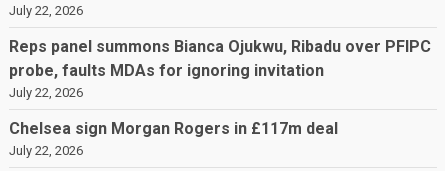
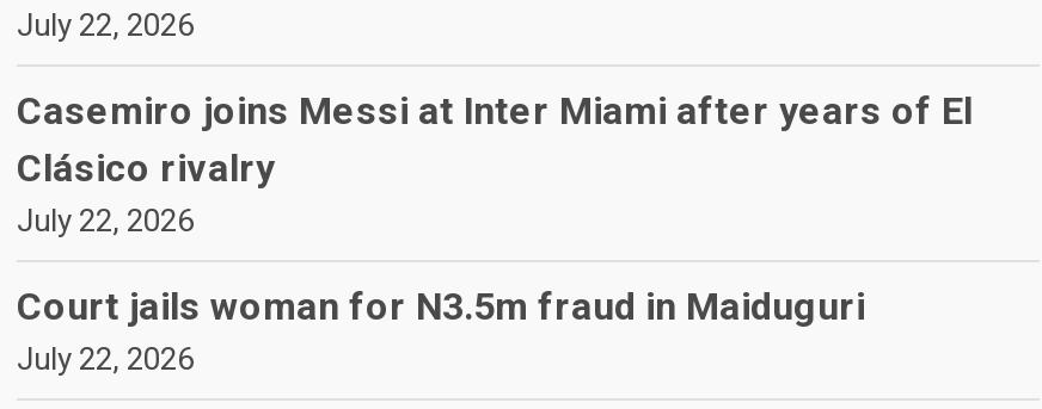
- Reps panel summons Bianca Ojukwu, Ribadu over PFIPC
- probe, faults MDAs for ignoring invitation
+ Casemiro joins Messi at Inter Miami after years of El
+ Clásico rivalry

- Chelsea sign Morgan Rogers in £117m deal
+ Court jails woman for N3.5m fraud in Maiduguri
